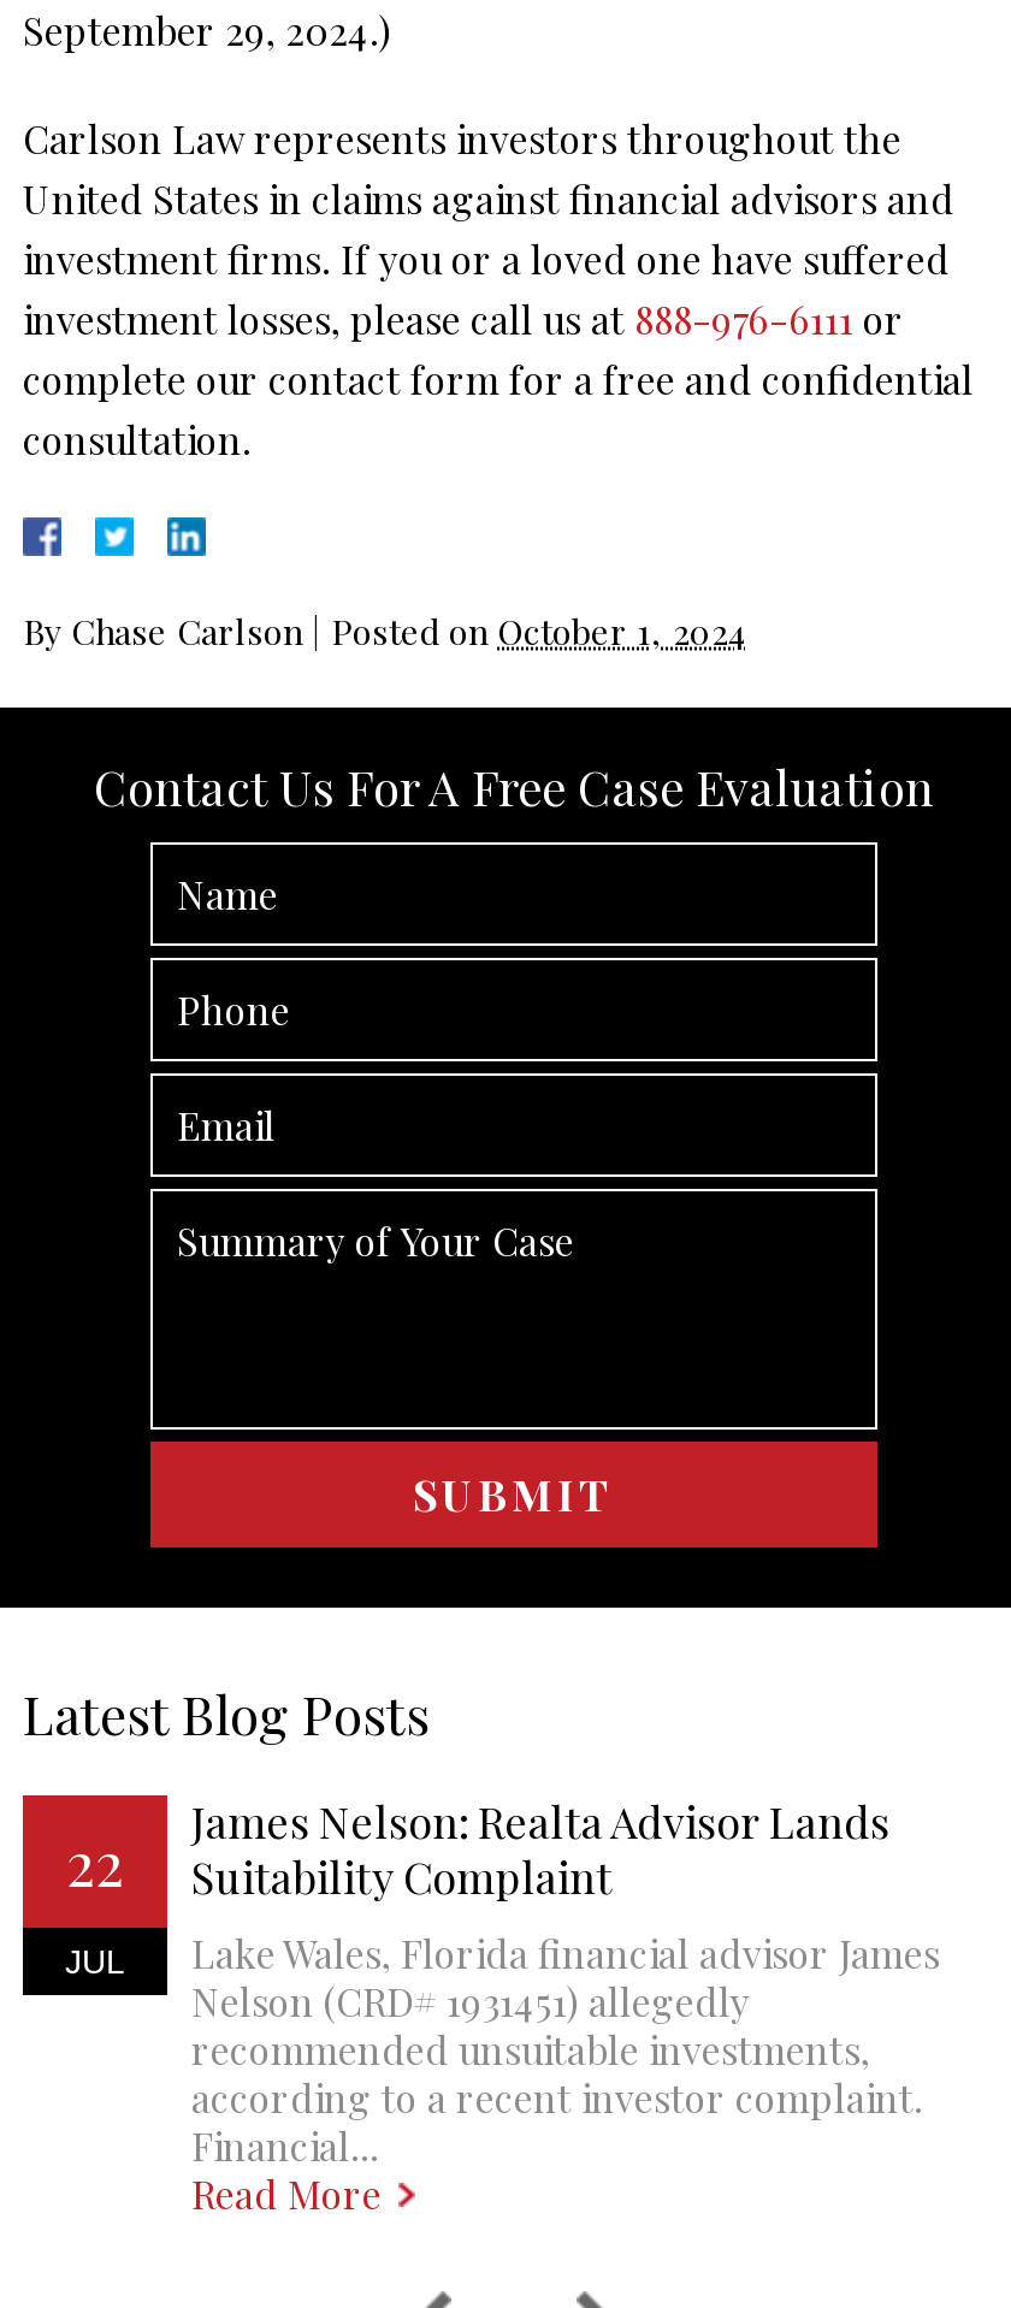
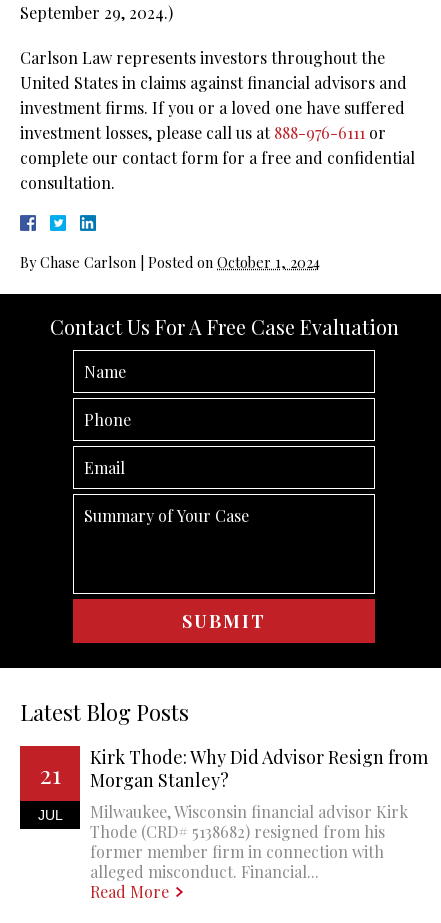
- James Nelson: Realta Advisor Lands
- Suitability Complaint
- Lake Wales, Florida financial advisor James
- Nelson (CRD# 1931451) allegedly
- recommended unsuitable investments,
- according to a recent investor complaint.
- Financial...
+ Kirk Thode: Why Did Advisor Resign from
+ Morgan Stanley?
+ Milwaukee, Wisconsin financial advisor Kirk
+ Thode (CRD# 5138682) resigned from his
+ former member firm in connection with
+ alleged misconduct. Financial...

- 22
+ 21
